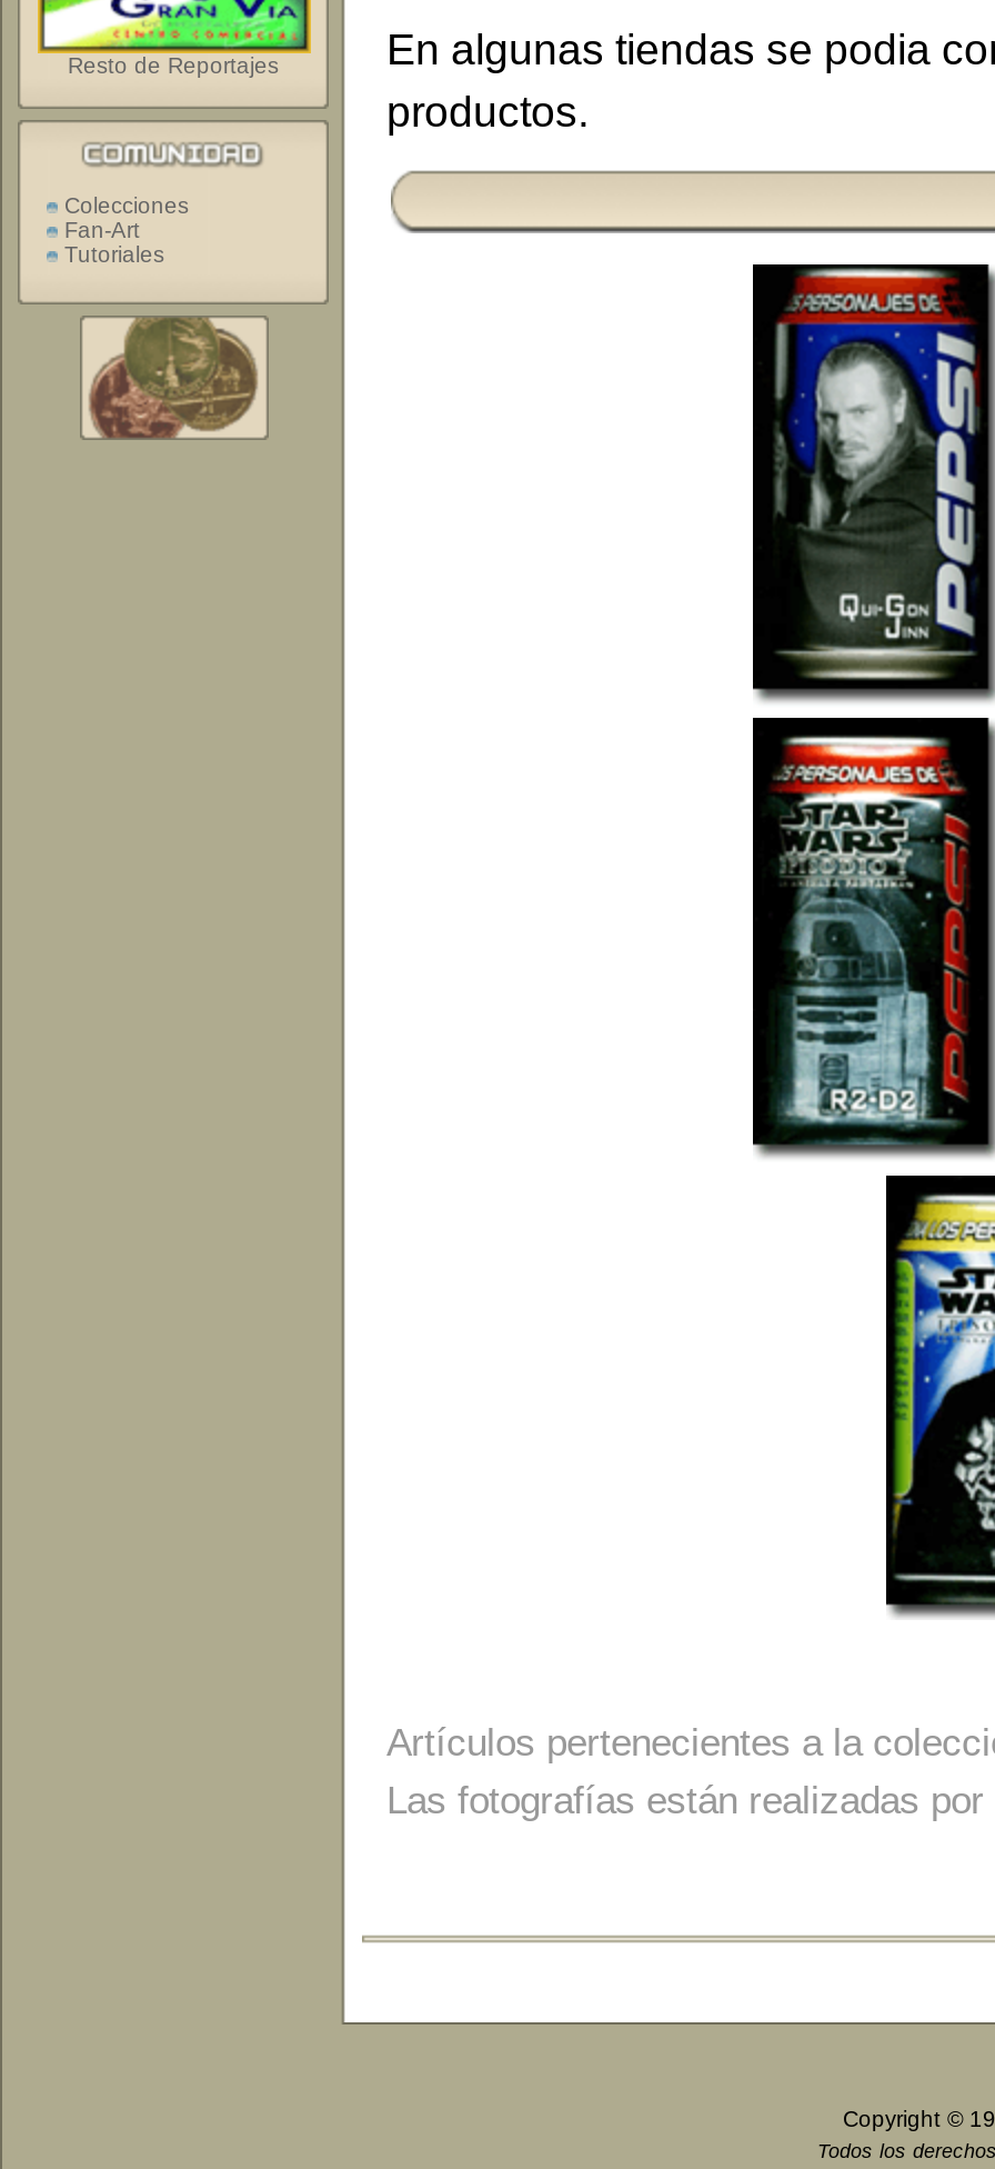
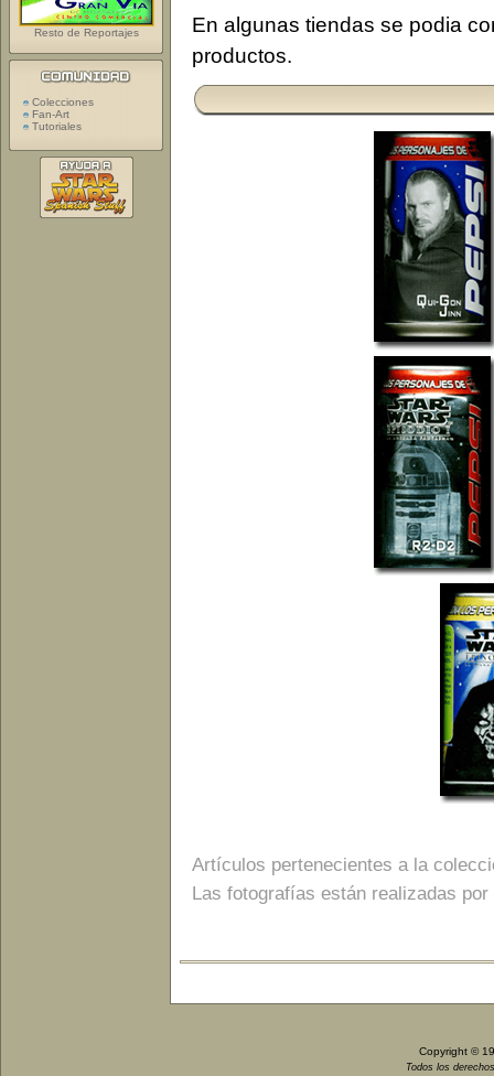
- [image]
+ [image]
